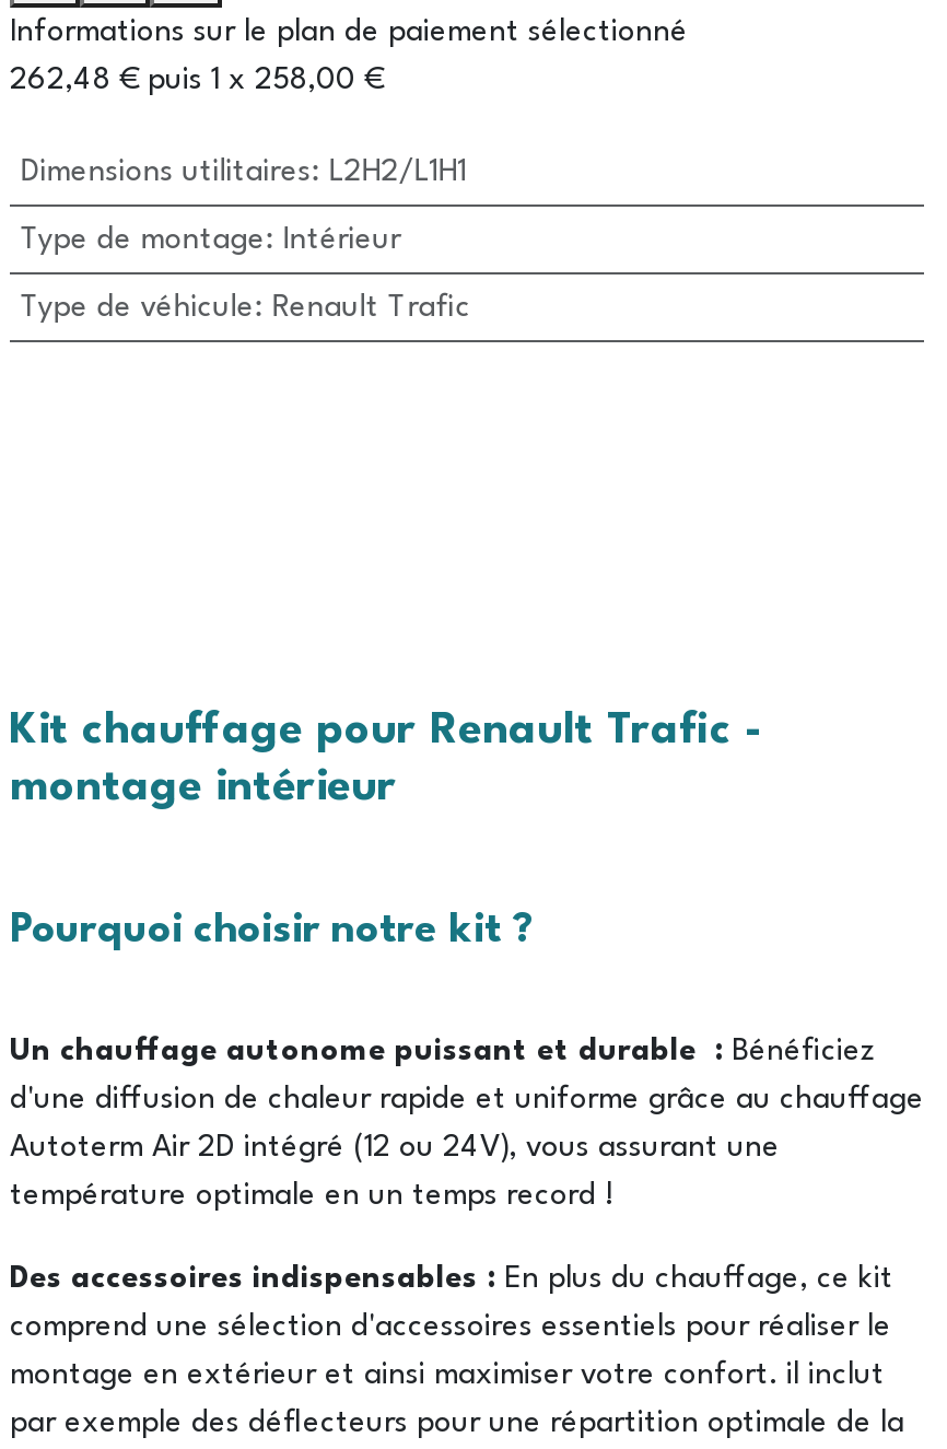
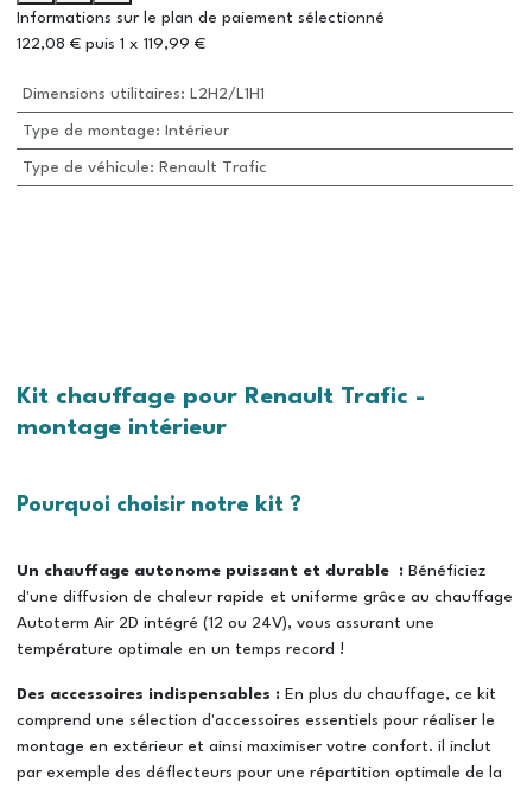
- 262,48 € puis 1 x 258,00 €
+ 122,08 € puis 1 x 119,99 €
